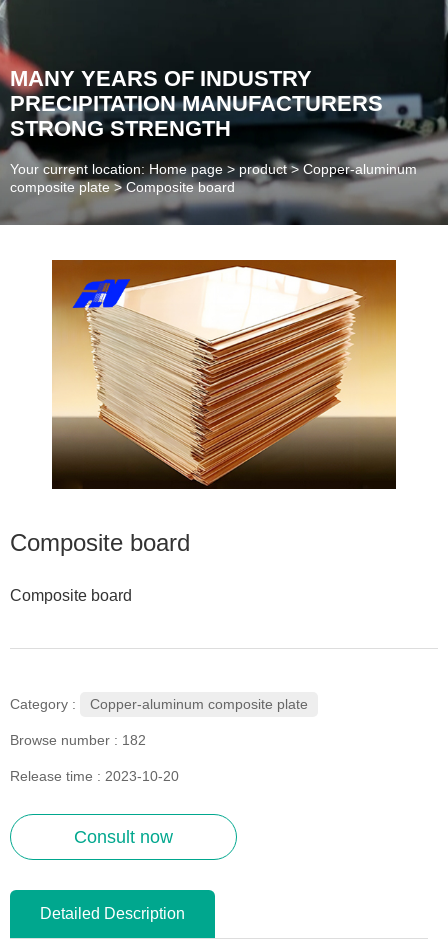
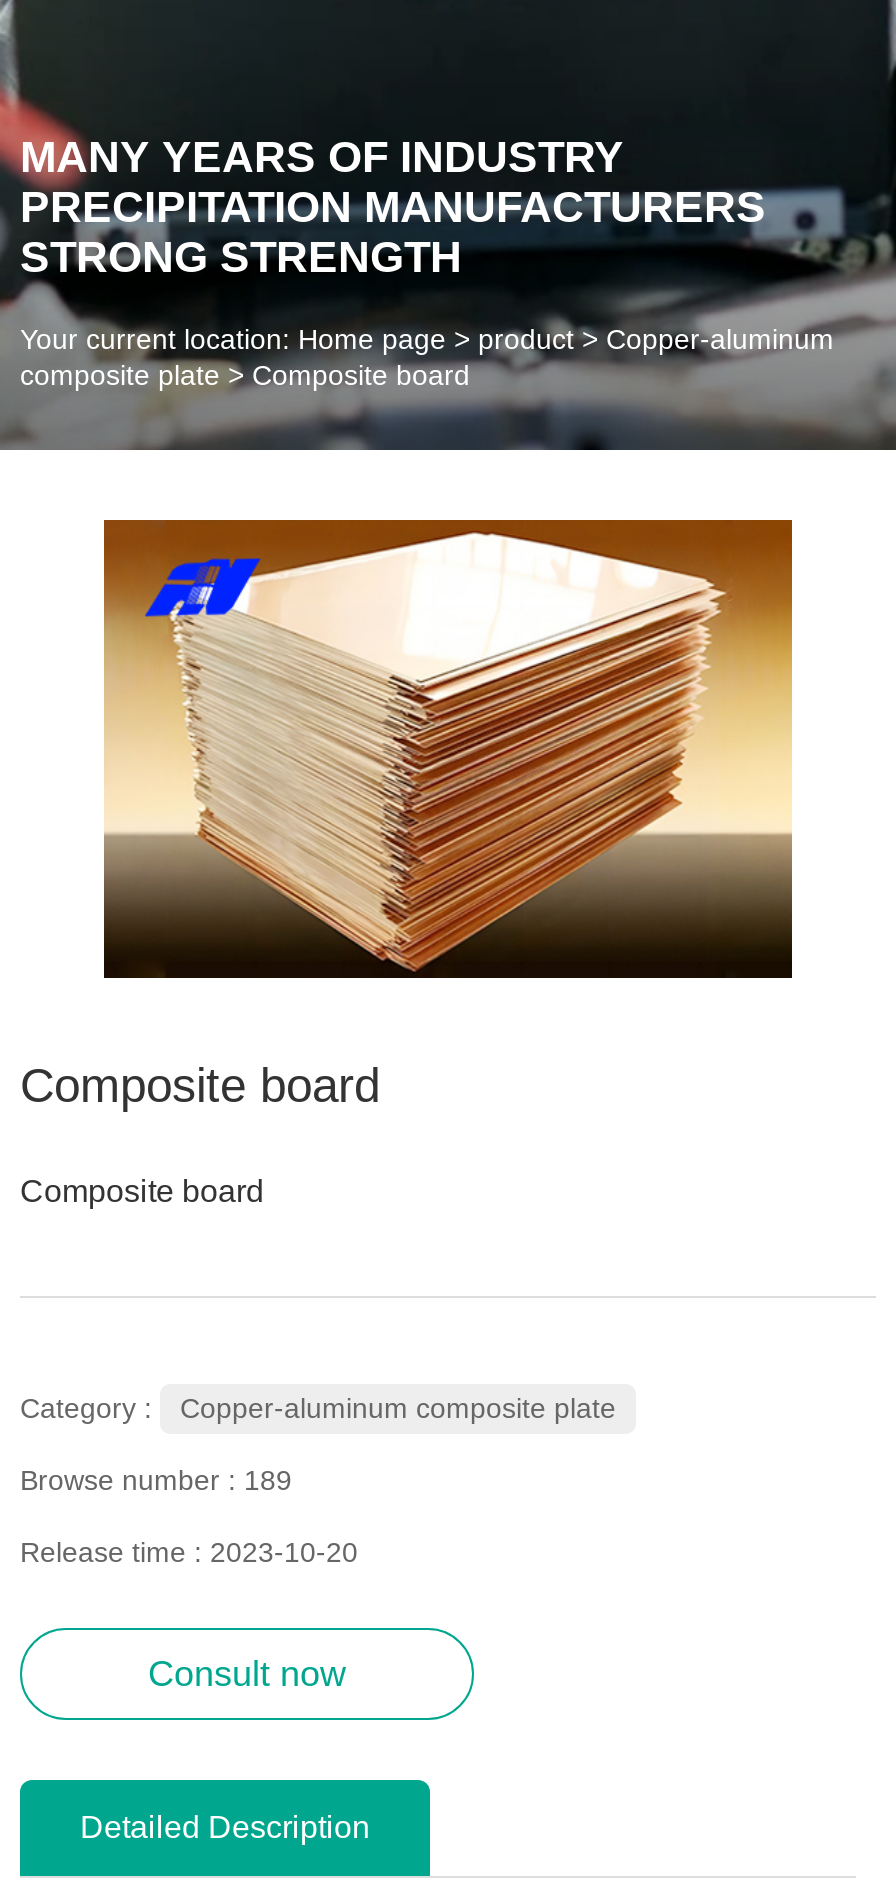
- Browse number : 182
+ Browse number : 189
